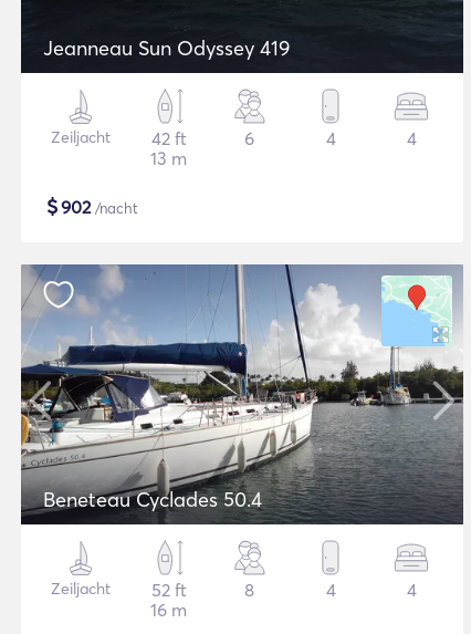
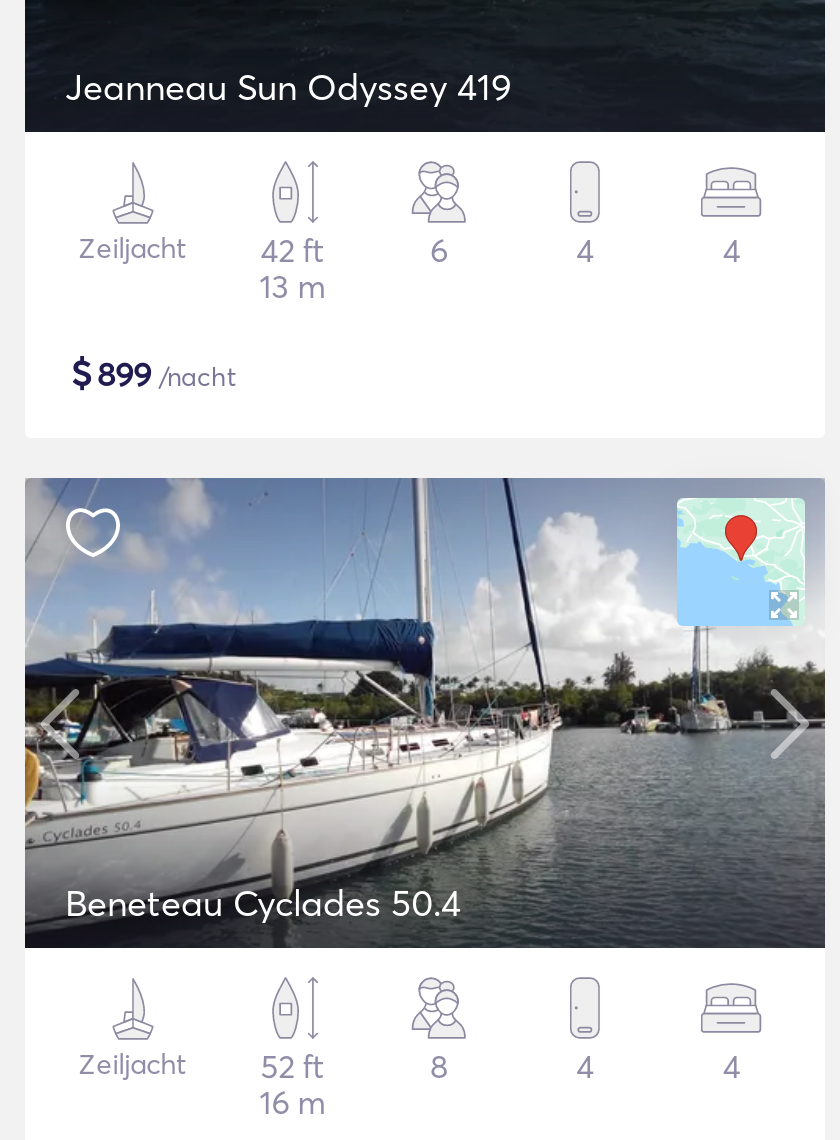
- $902 /nacht
+ $899 /nacht
